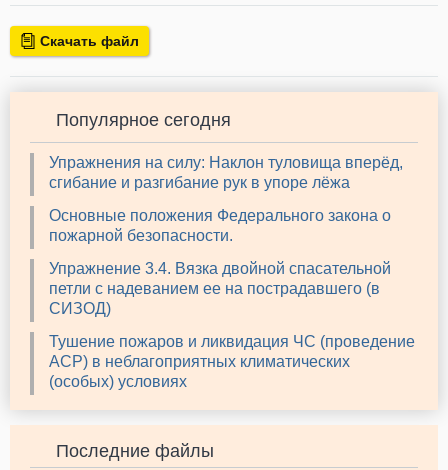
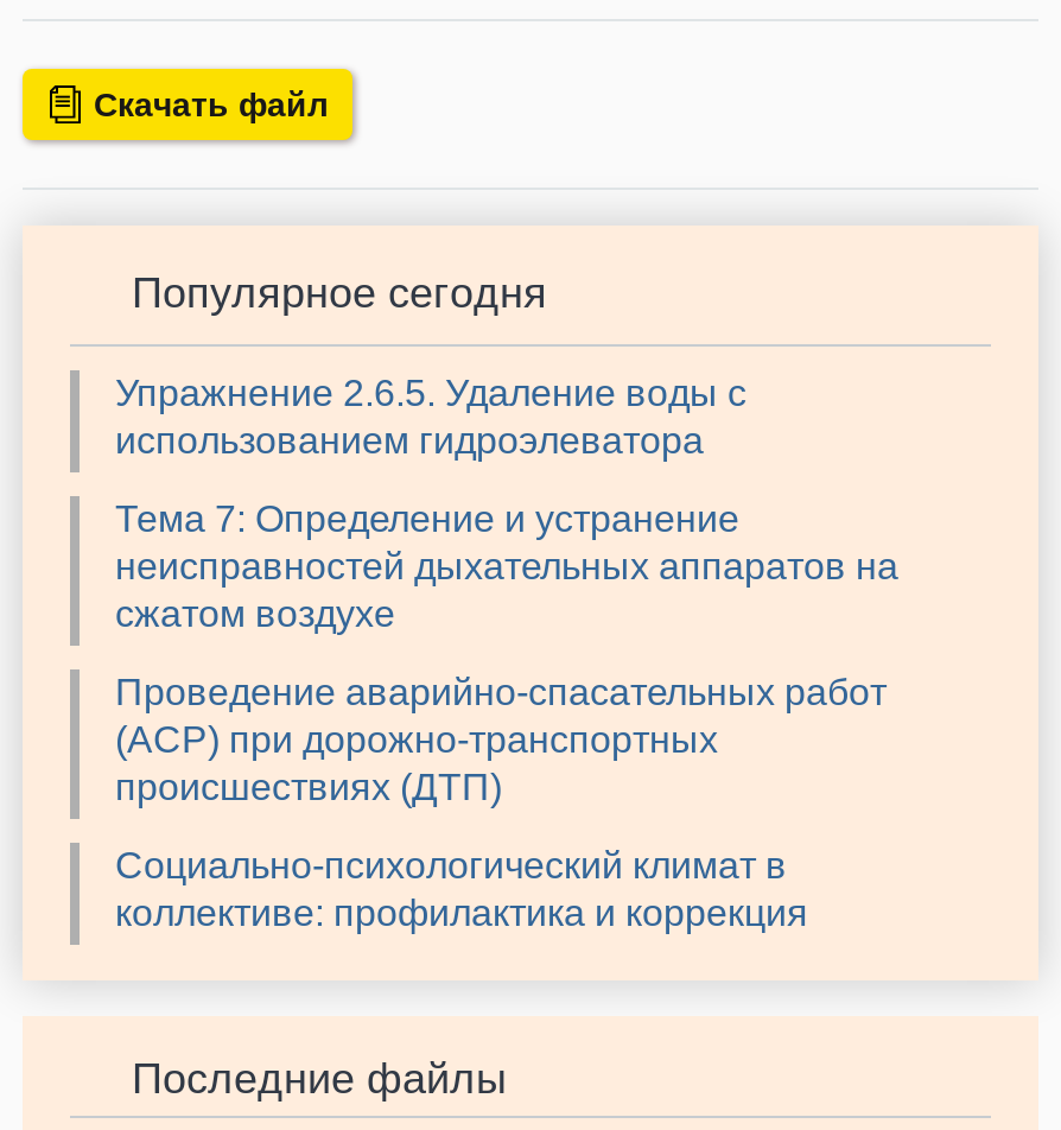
- Упражнения на силу: Наклон туловища вперёд,
- сгибание и разгибание рук в упоре лёжа
+ Упражнение 2.6.5. Удаление воды с
+ использованием гидроэлеватора

- Основные положения Федерального закона о
- пожарной безопасности.
+ Тема 7: Определение и устранение
+ неисправностей дыхательных аппаратов на
+ сжатом воздухе

- Упражнение 3.4. Вязка двойной спасательной
- петли с надеванием ее на пострадавшего (в
- СИЗОД)
+ Проведение аварийно-спасательных работ
+ (АСР) при дорожно-транспортных
+ происшествиях (ДТП)

- Тушение пожаров и ликвидация ЧС (проведение
- АСР) в неблагоприятных климатических
- (особых) условиях
+ Социально-психологический климат в
+ коллективе: профилактика и коррекция
